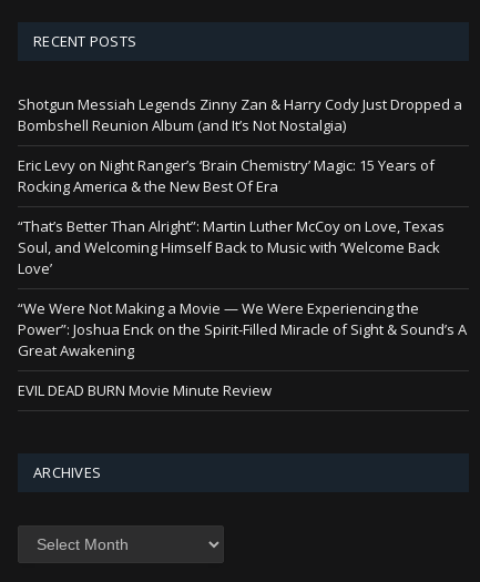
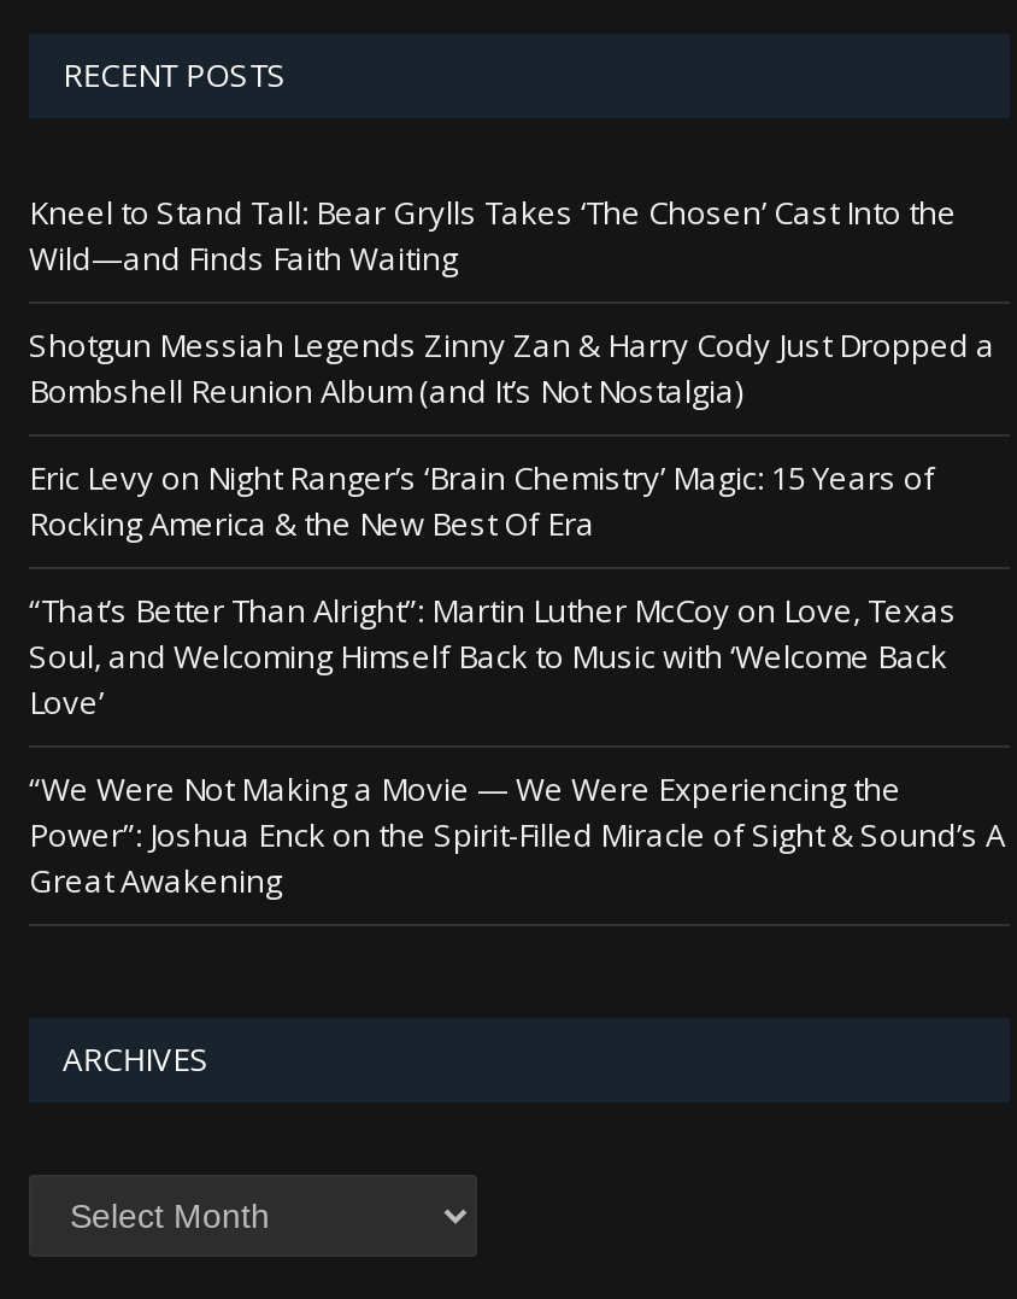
+ Kneel to Stand Tall: Bear Grylls Takes ‘The Chosen’ Cast Into the
+ Wild—and Finds Faith Waiting

moved down: Shotgun Messiah Legends Zinny Zan & Harry Cody Just Dropped a | Bombshell Reunion Album (and It’s Not Nostalgia) | Eric Levy on Night Ranger’s ‘Brain Chemistry’ Magic: 15 Years of | ... | Power”: Joshua Enck on the Spirit-Filled Miracle of Sight & Sound’s A | Great Awakening

- EVIL DEAD BURN Movie Minute Review
